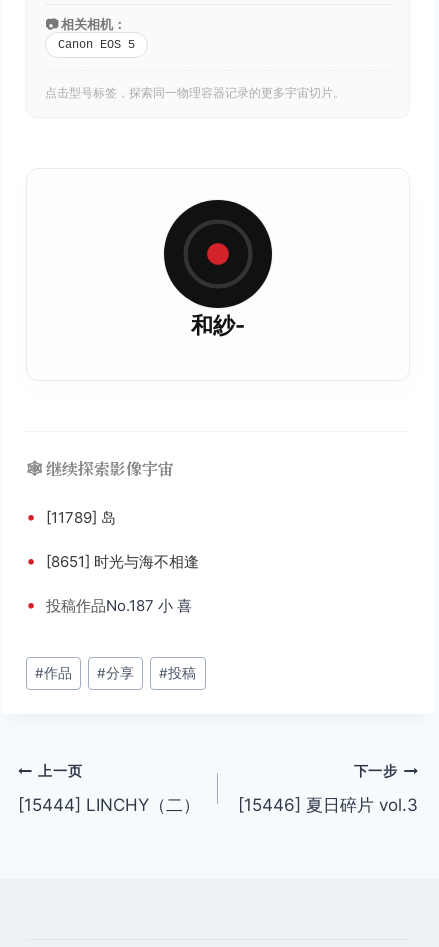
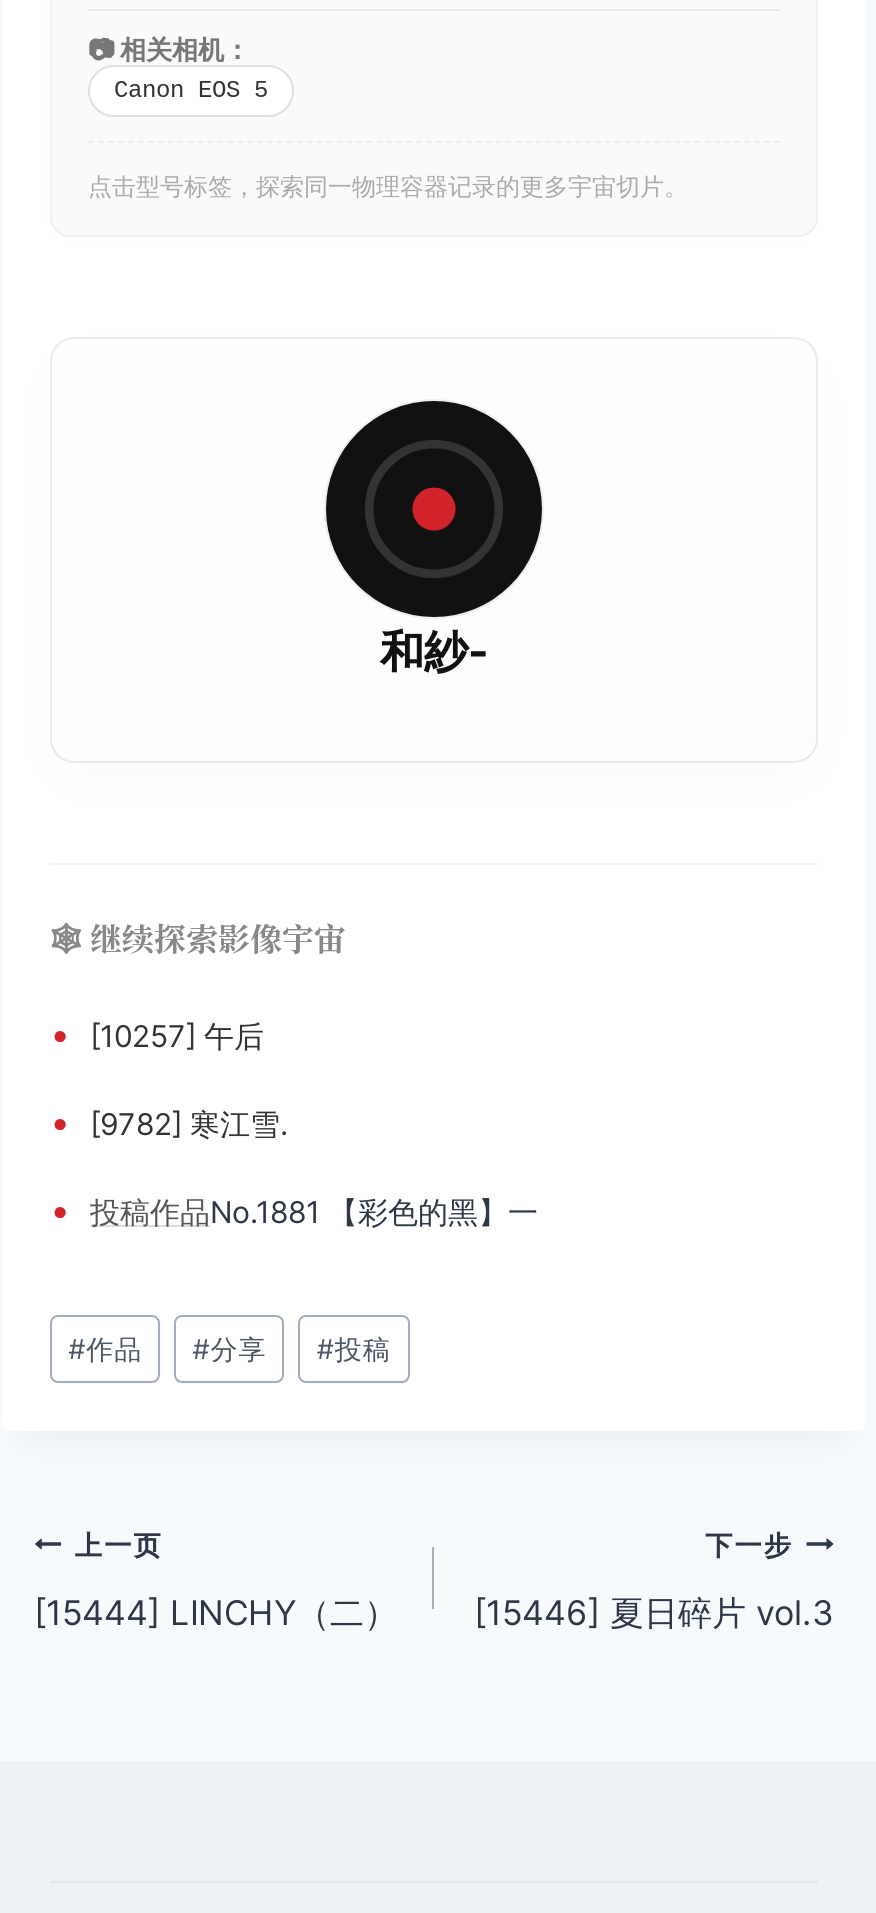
- • [11789] 岛
+ • [10257] 午后

- • [8651] 时光与海不相逢
+ • [9782] 寒江雪.

- • 投稿作品No.187 小 喜
+ • 投稿作品No.1881 【彩色的黑】一
